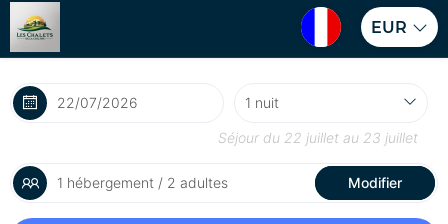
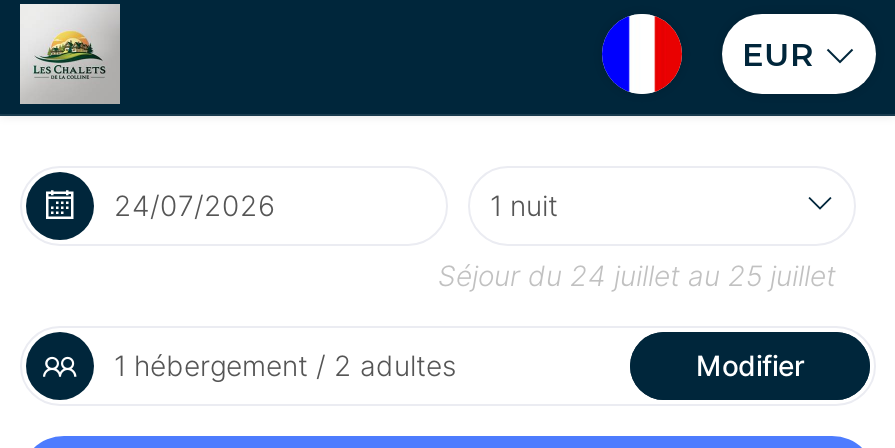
- Séjour du 22 juillet au 23 juillet
+ Séjour du 24 juillet au 25 juillet
